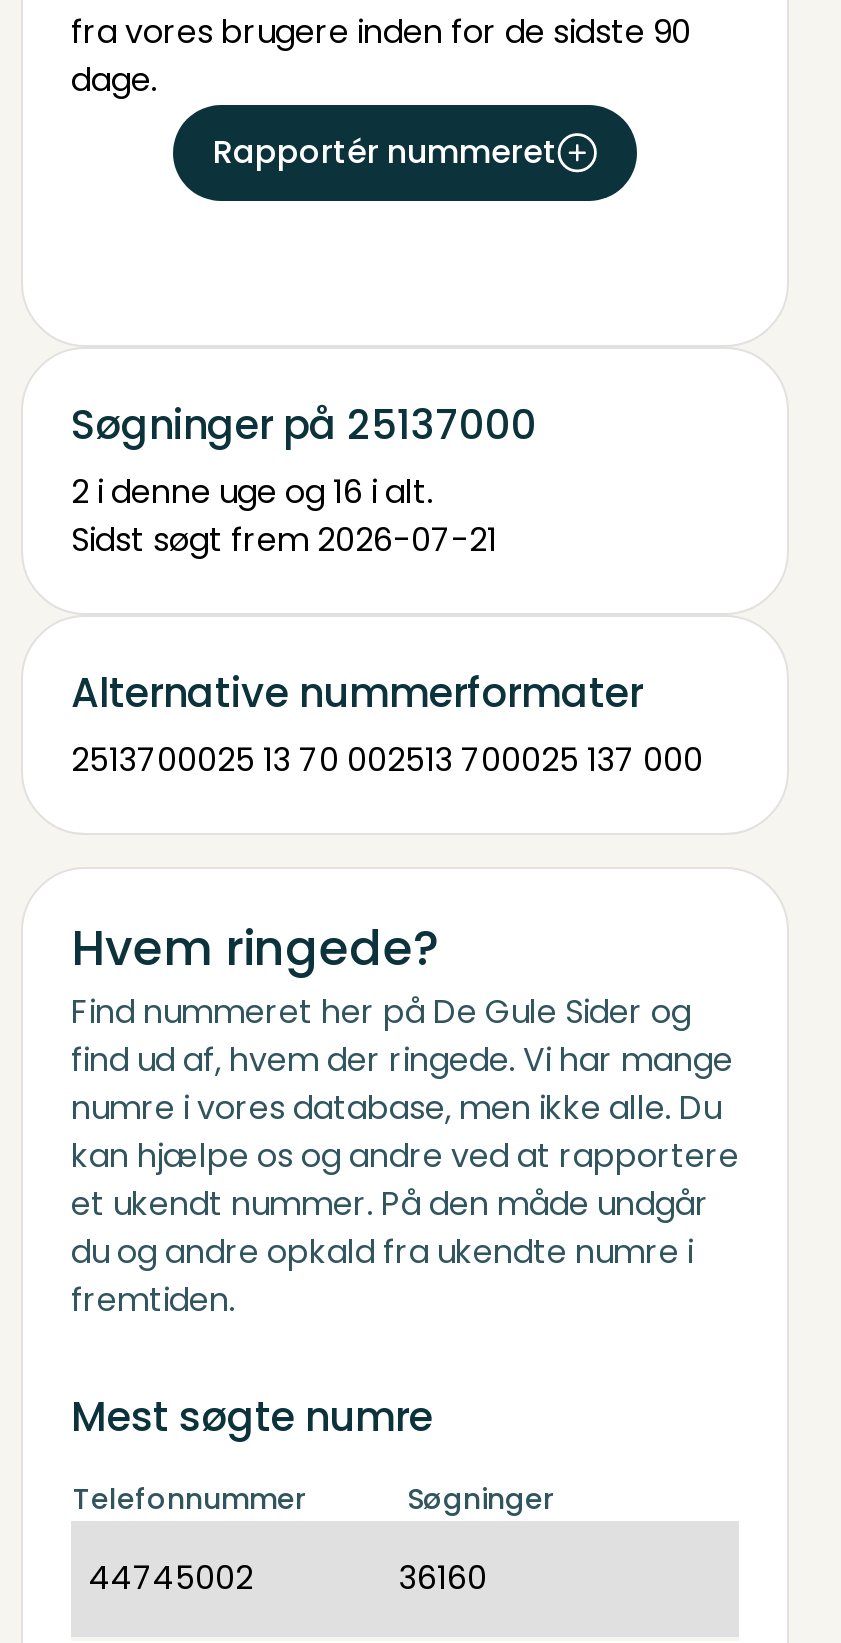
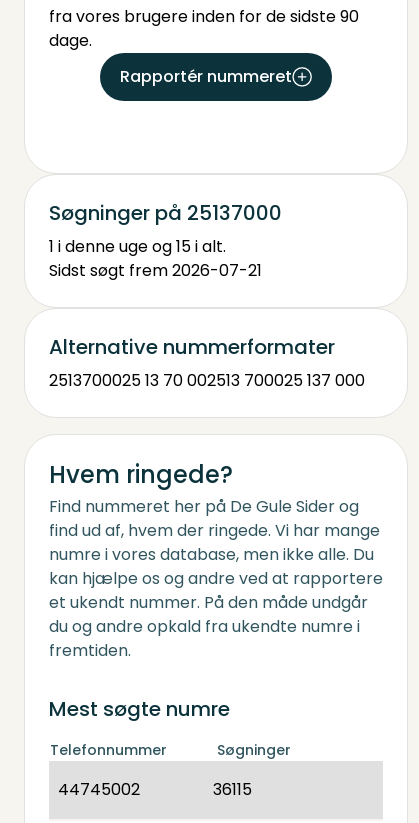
- 2 i denne uge og 16 i alt.
+ 1 i denne uge og 15 i alt.

- 36160
+ 36115
